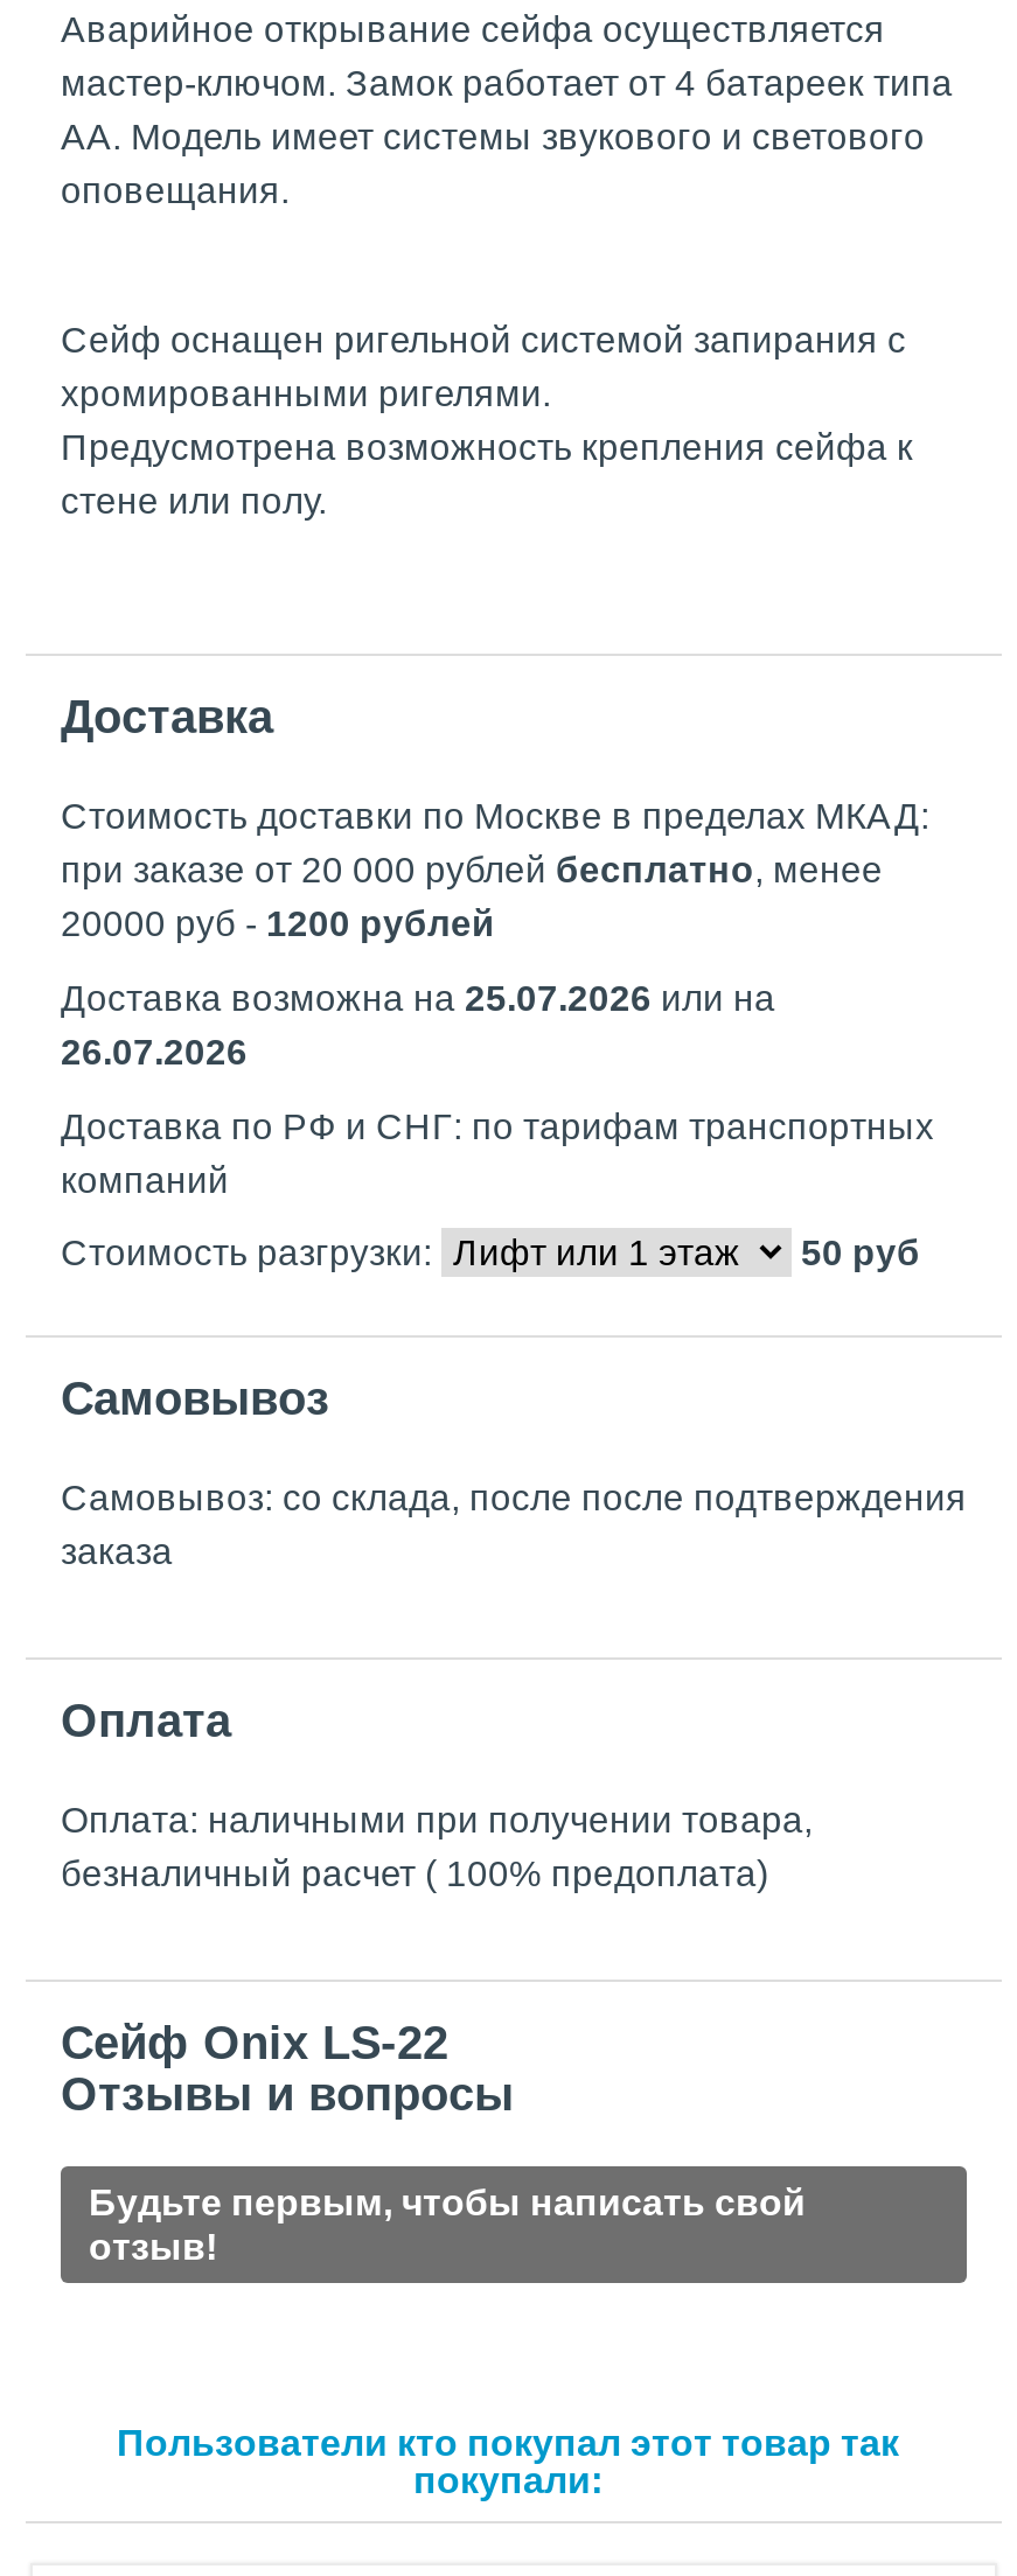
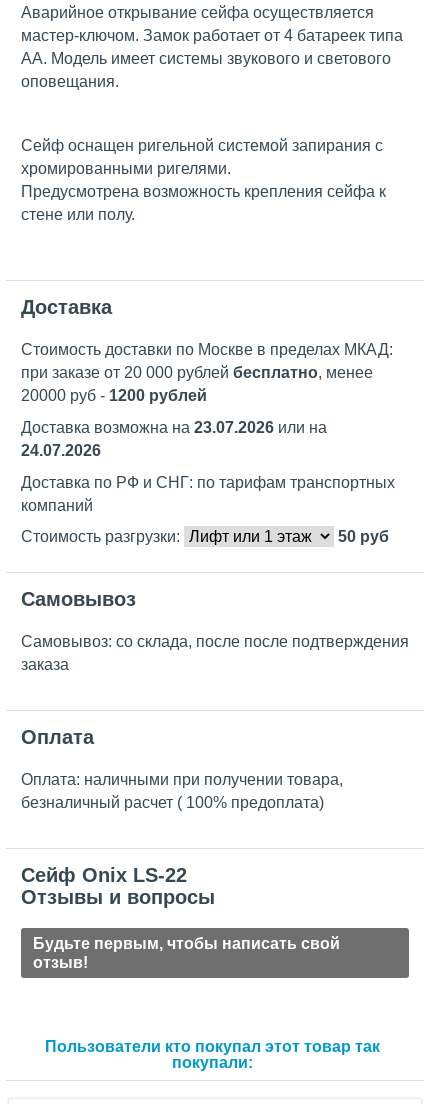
- Доставка возможна на 25.07.2026 или на
+ Доставка возможна на 23.07.2026 или на

- 26.07.2026
+ 24.07.2026
